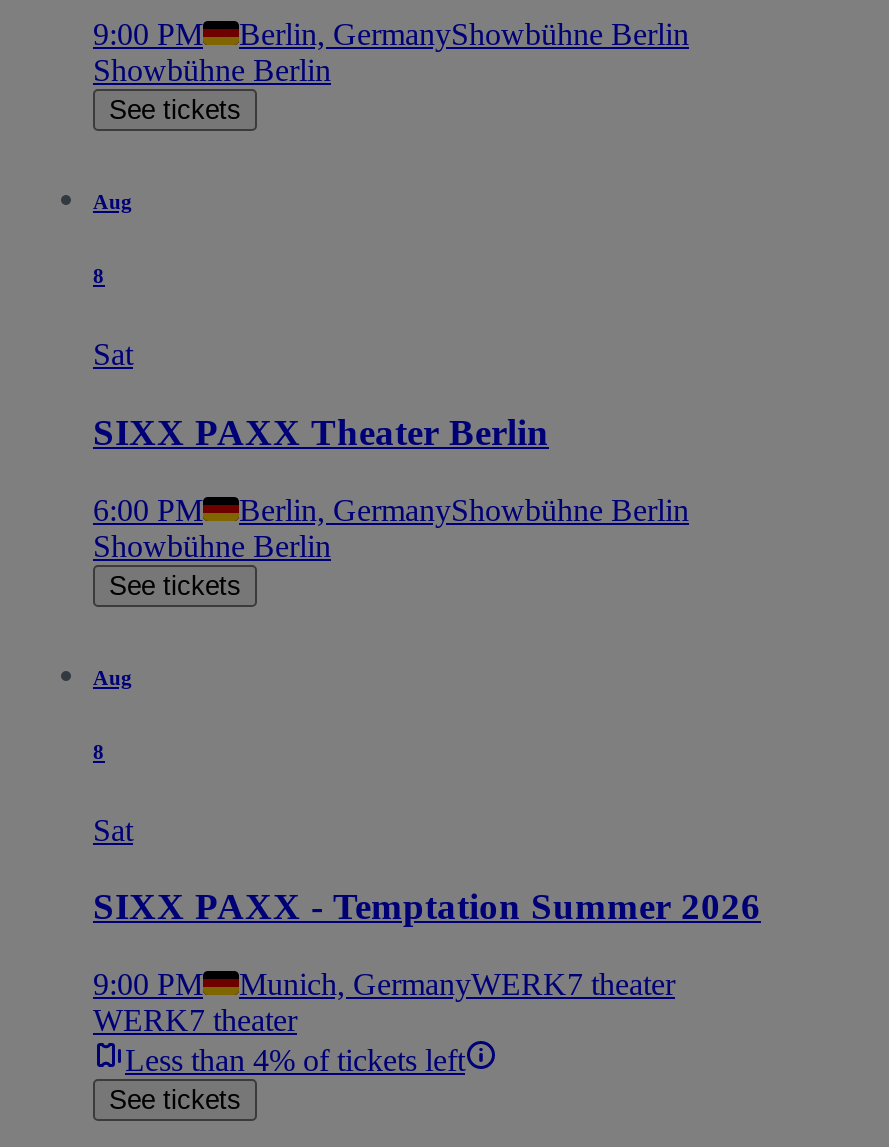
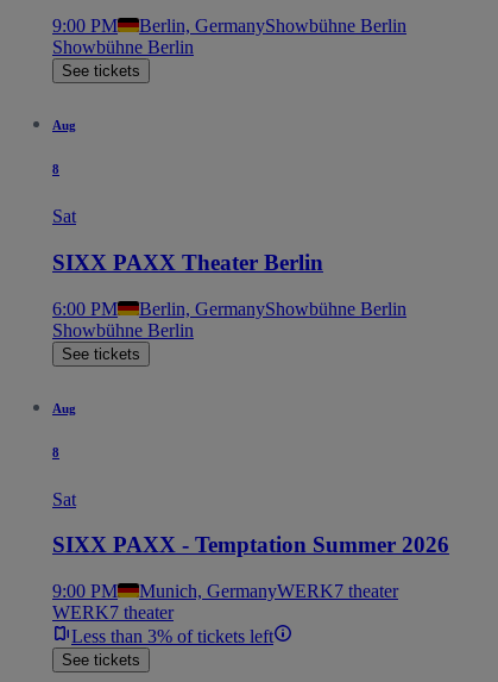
- Less than 4% of tickets left
+ Less than 3% of tickets left
